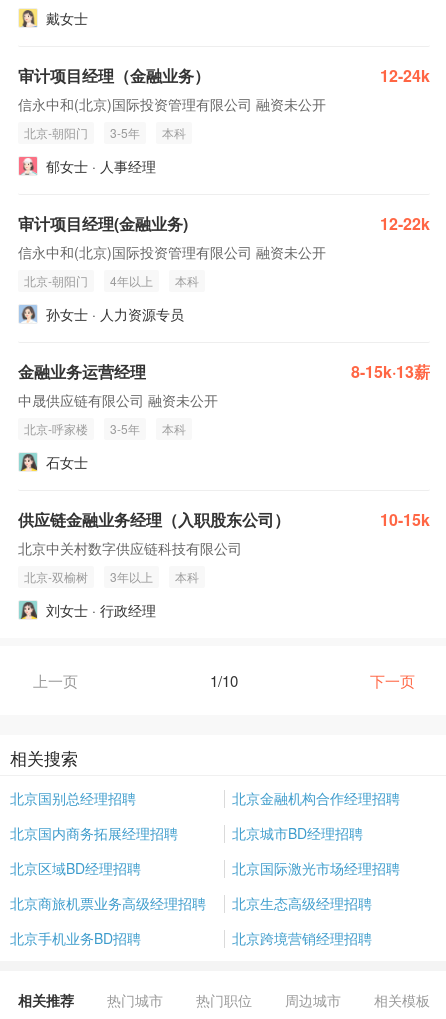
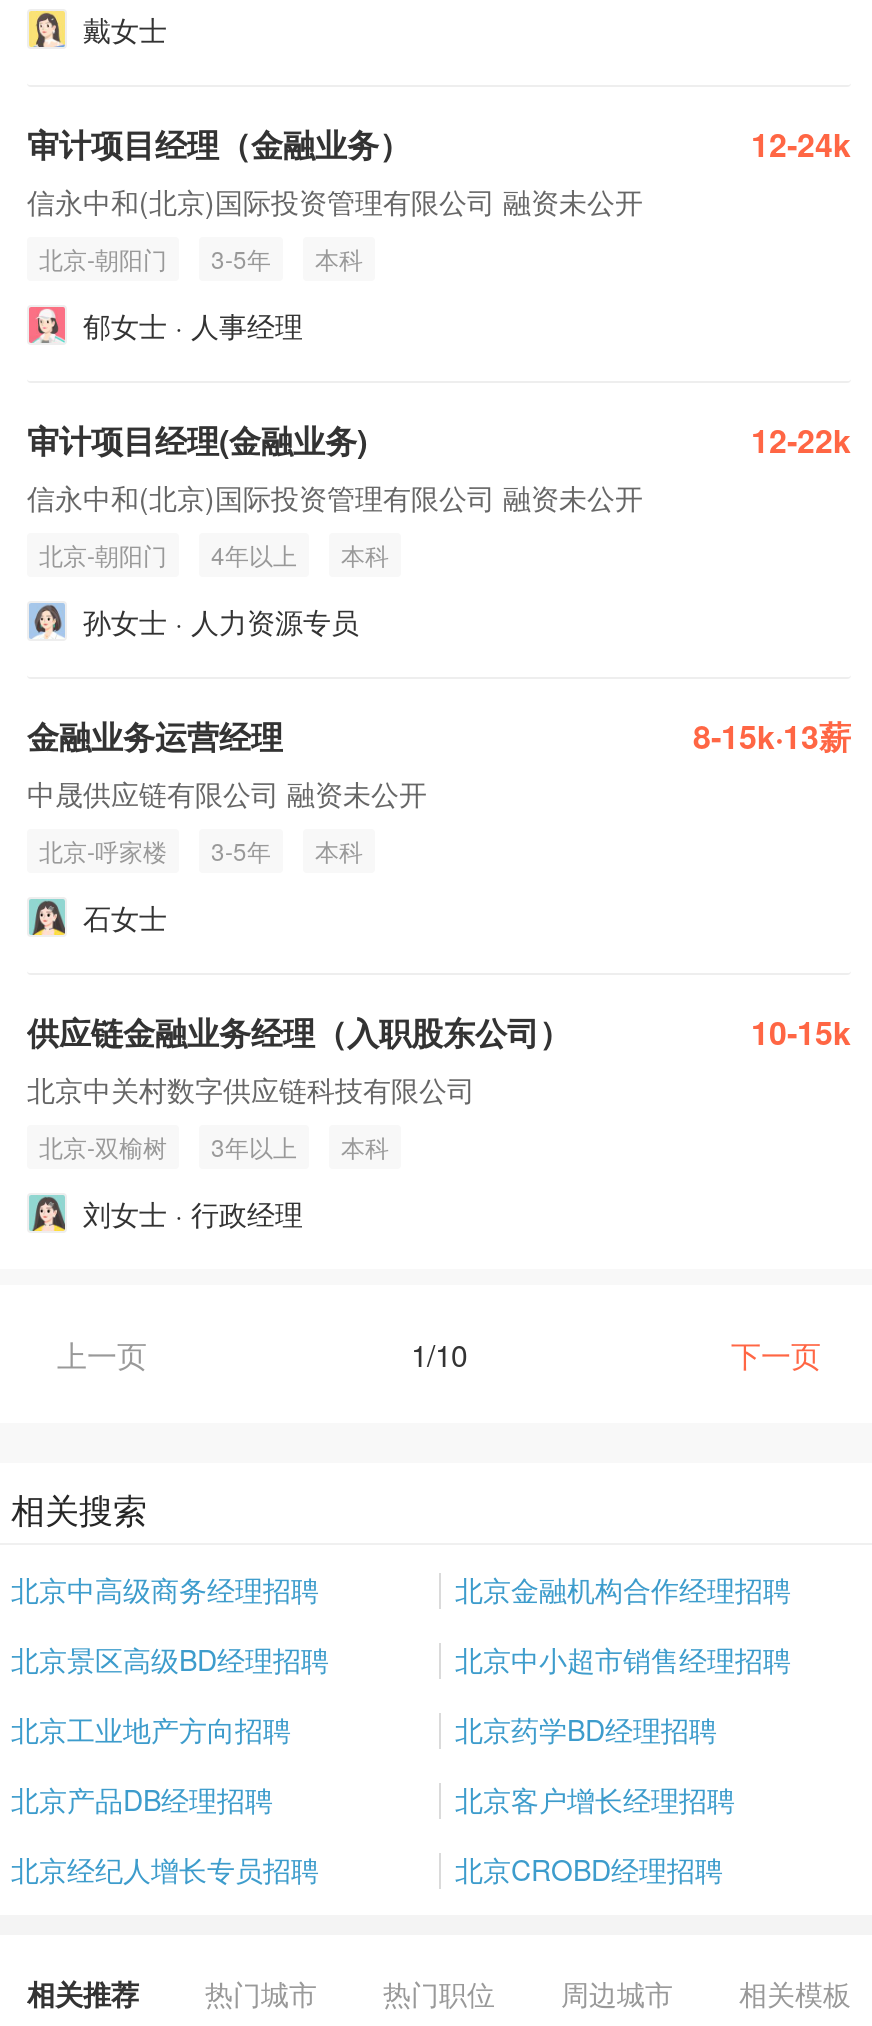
- 北京国别总经理招聘
+ 北京中高级商务经理招聘

- 北京国内商务拓展经理招聘
- 北京城市BD经理招聘
+ 北京景区高级BD经理招聘
+ 北京中小超市销售经理招聘

- 北京区域BD经理招聘
- 北京国际激光市场经理招聘
+ 北京工业地产方向招聘
+ 北京药学BD经理招聘

- 北京商旅机票业务高级经理招聘
- 北京生态高级经理招聘
+ 北京产品DB经理招聘
+ 北京客户增长经理招聘

- 北京手机业务BD招聘
- 北京跨境营销经理招聘
+ 北京经纪人增长专员招聘
+ 北京CROBD经理招聘
